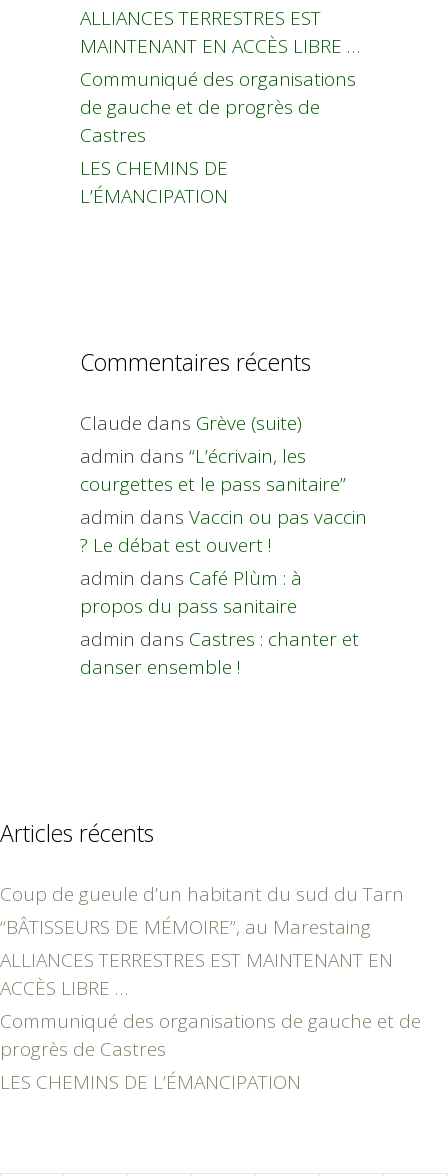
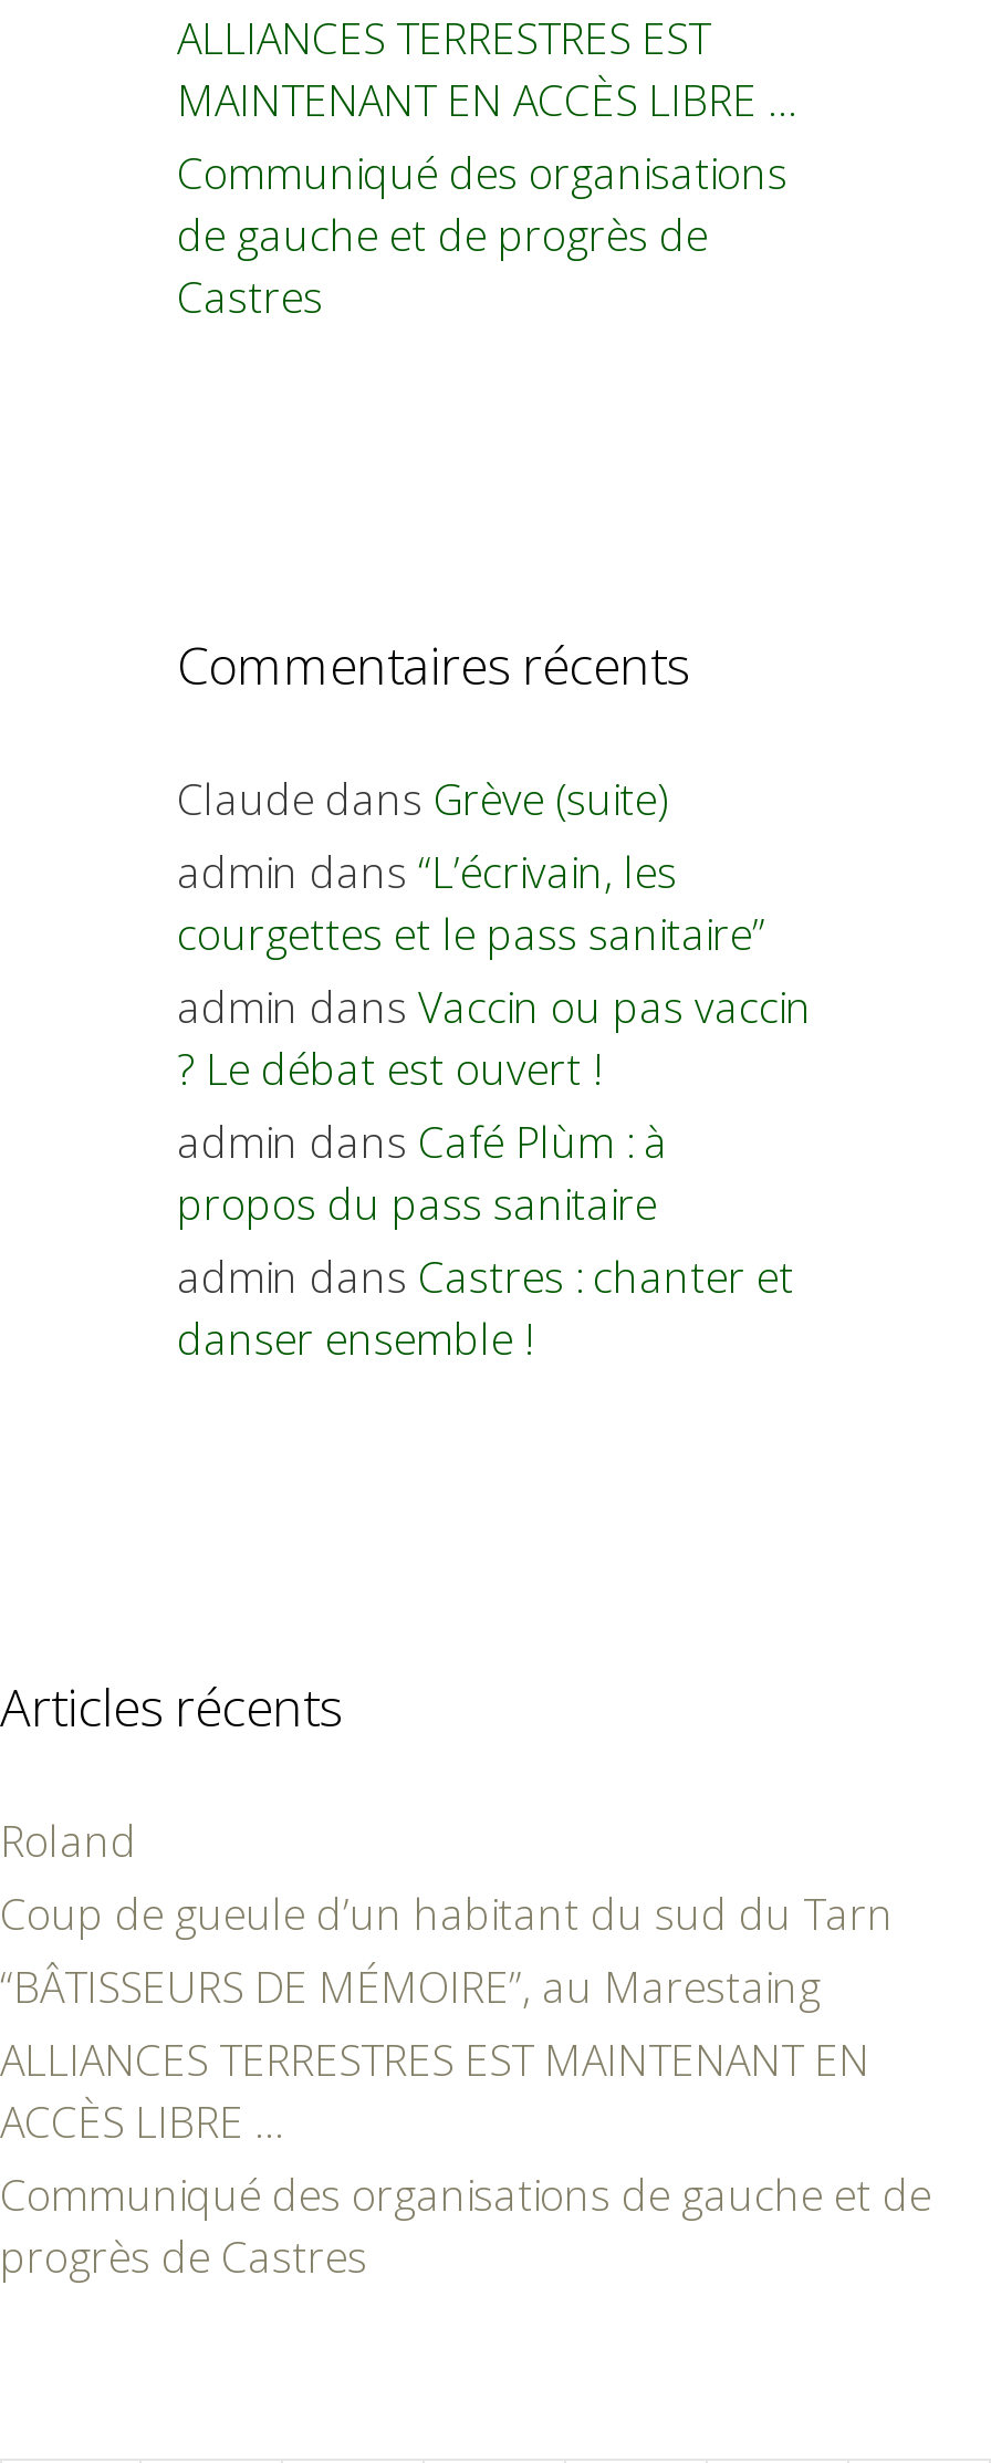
- LES CHEMINS DE
- L’ÉMANCIPATION

+ Roland

- LES CHEMINS DE L’ÉMANCIPATION
